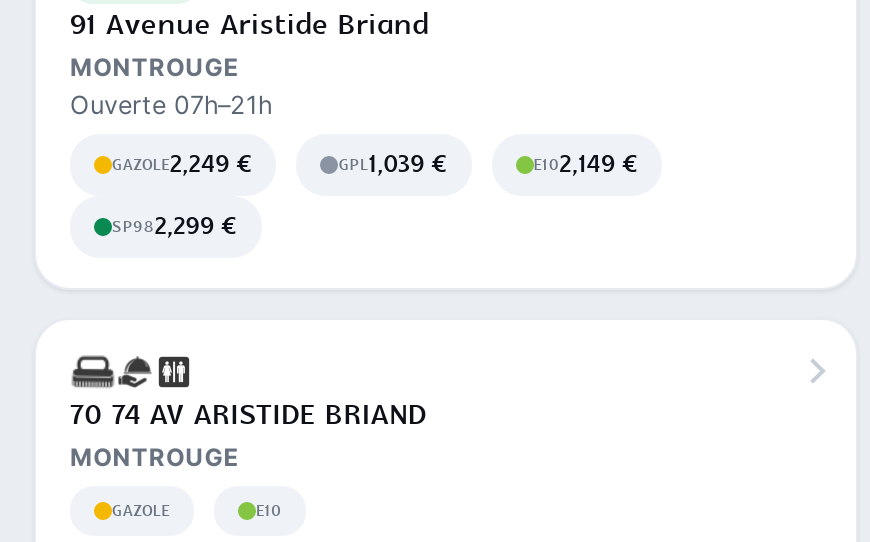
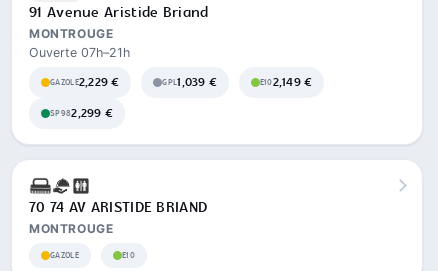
- GAZOLE2,249 €
+ GAZOLE2,229 €
